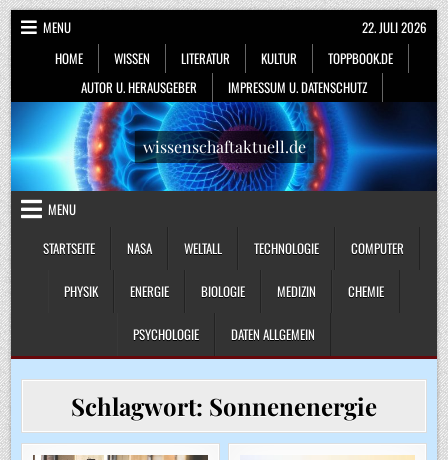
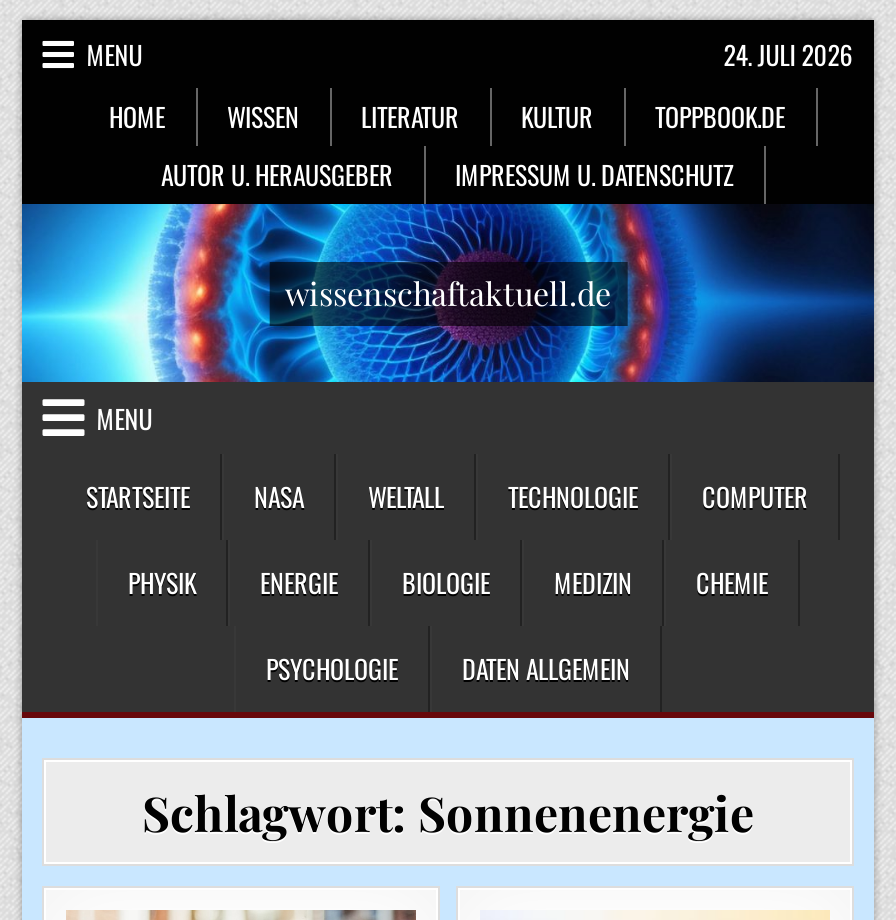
- 22. JULI 2026
+ 24. JULI 2026
